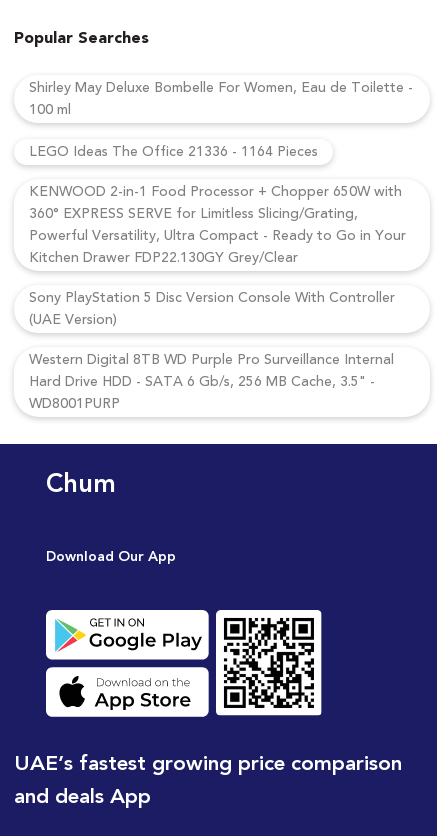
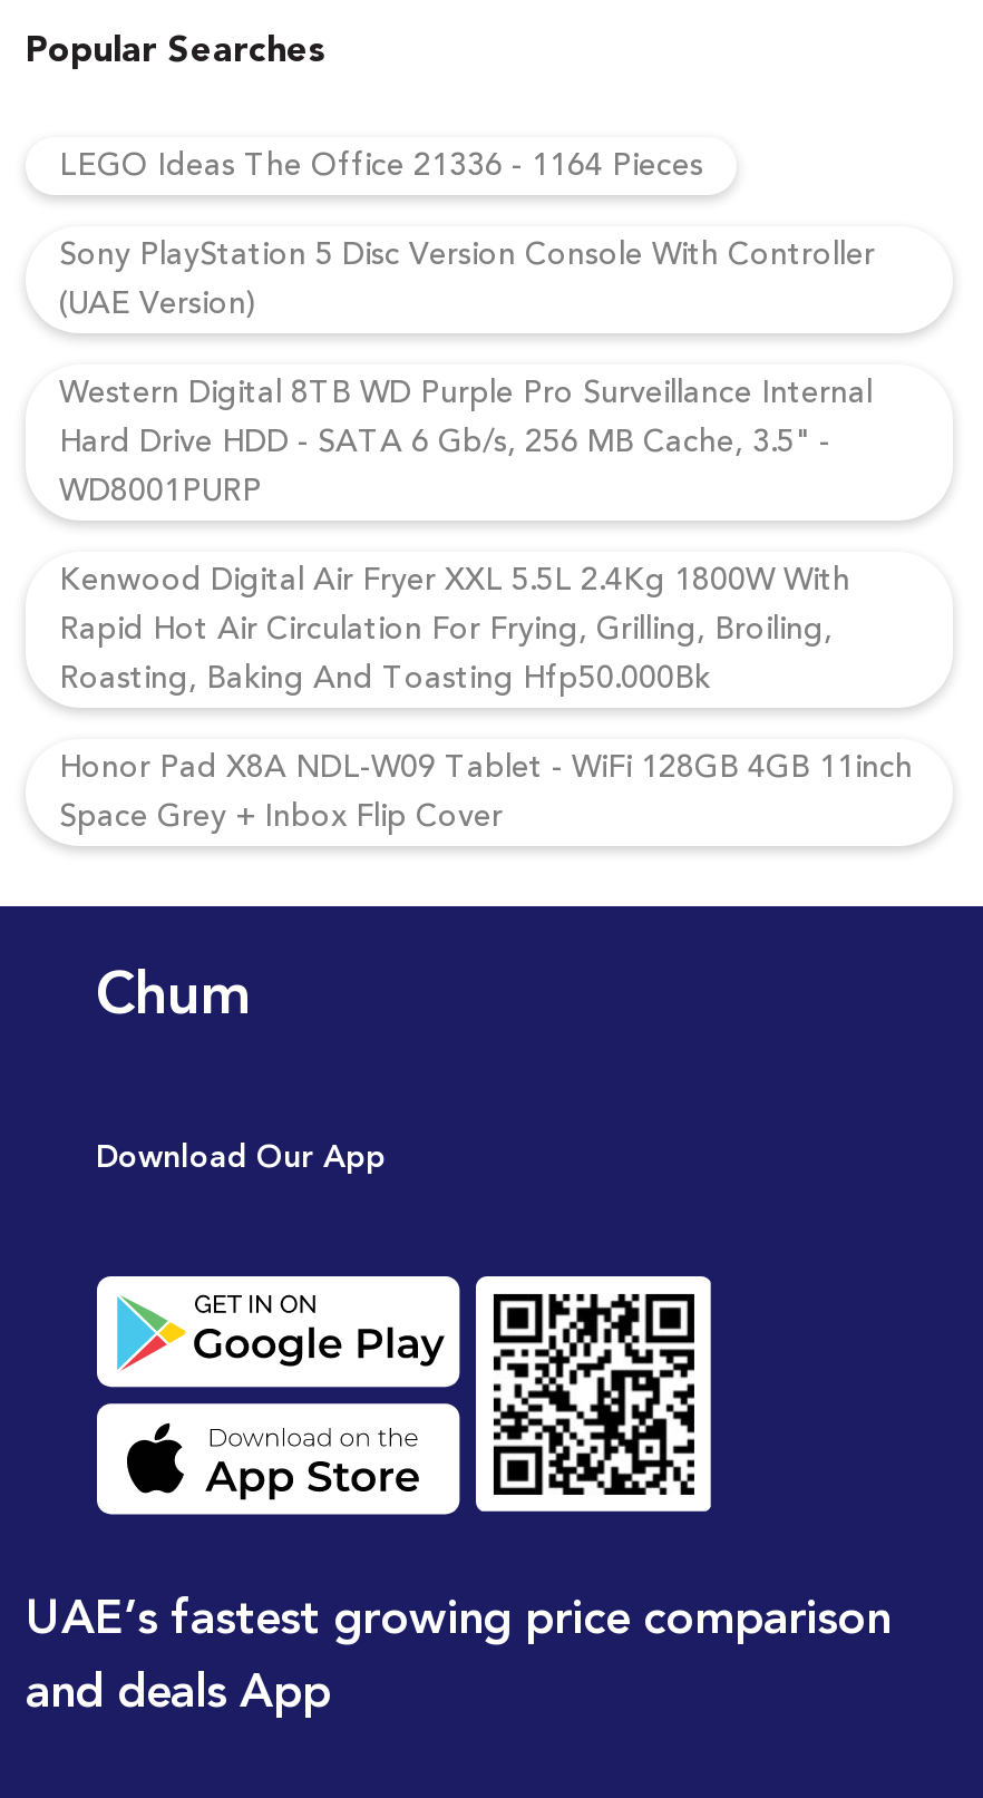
- Shirley May Deluxe Bombelle For Women, Eau de Toilette -
- 100 ml

moved up: LEGO Ideas The Office 21336 - 1164 Pieces

- KENWOOD 2-in-1 Food Processor + Chopper 650W with
- 360° EXPRESS SERVE for Limitless Slicing/Grating,
- Powerful Versatility, Ultra Compact - Ready to Go in Your
- Kitchen Drawer FDP22.130GY Grey/Clear

moved up: Sony PlayStation 5 Disc Version Console With Controller | (UAE Version) | Western Digital 8TB WD Purple Pro Surveillance Internal | Hard Drive HDD - SATA 6 Gb/s, 256 MB Cache, 3.5" - | WD8001PURP

+ Kenwood Digital Air Fryer XXL 5.5L 2.4Kg 1800W With
+ Rapid Hot Air Circulation For Frying, Grilling, Broiling,
+ Roasting, Baking And Toasting Hfp50.000Bk
+ Honor Pad X8A NDL-W09 Tablet - WiFi 128GB 4GB 11inch
+ Space Grey + Inbox Flip Cover
